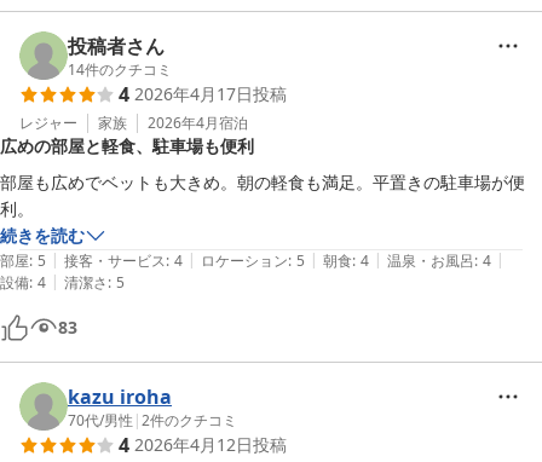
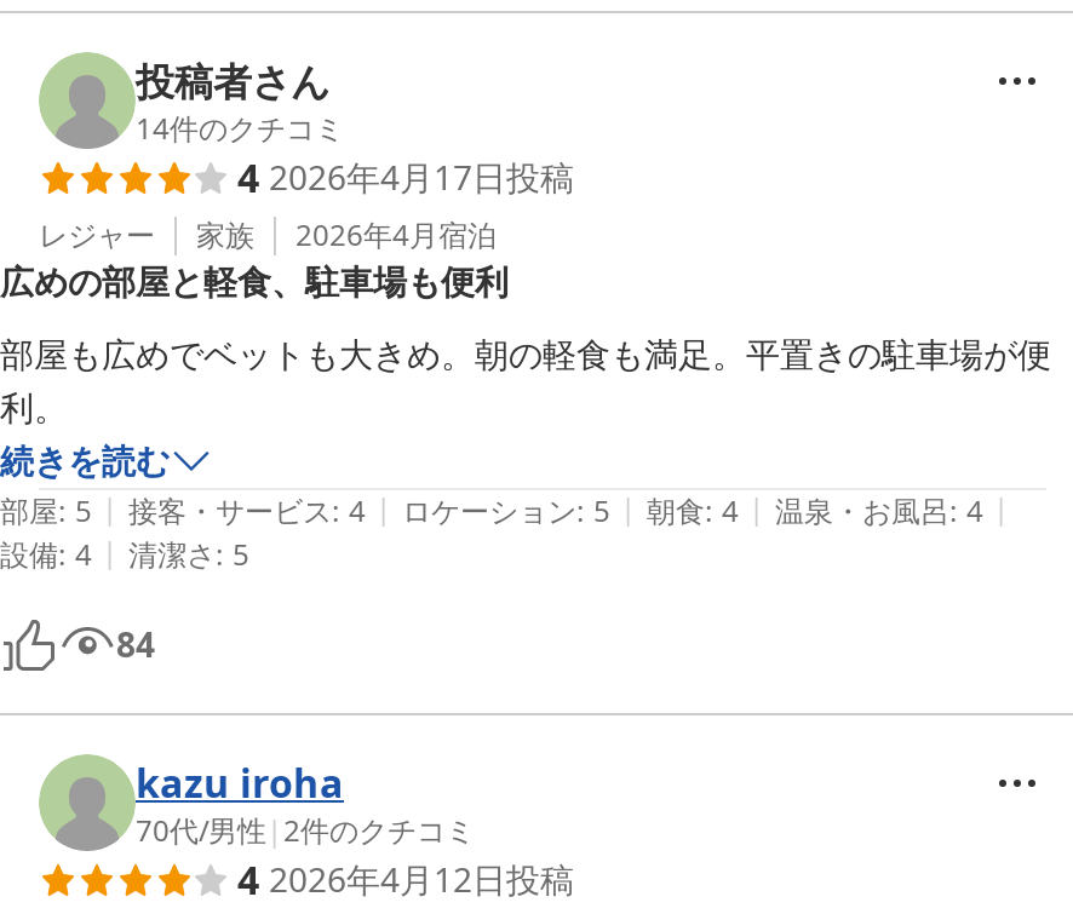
- 83
+ 84
